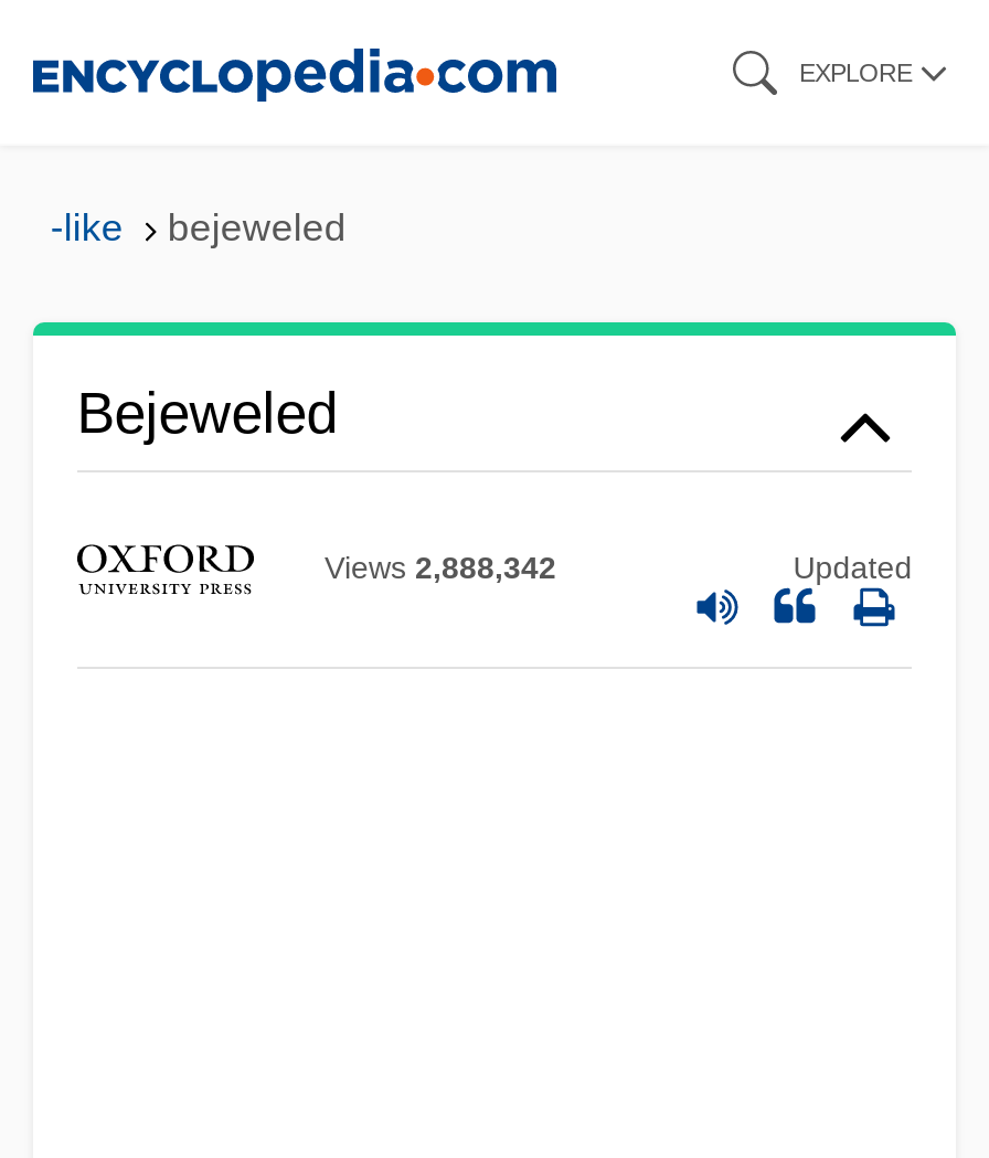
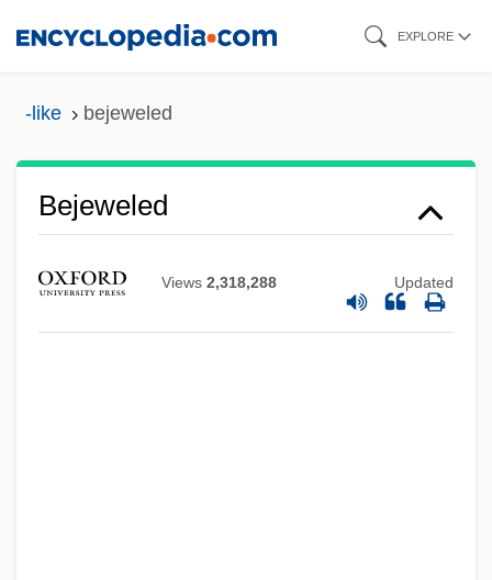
- Views 2,888,342
+ Views 2,318,288
